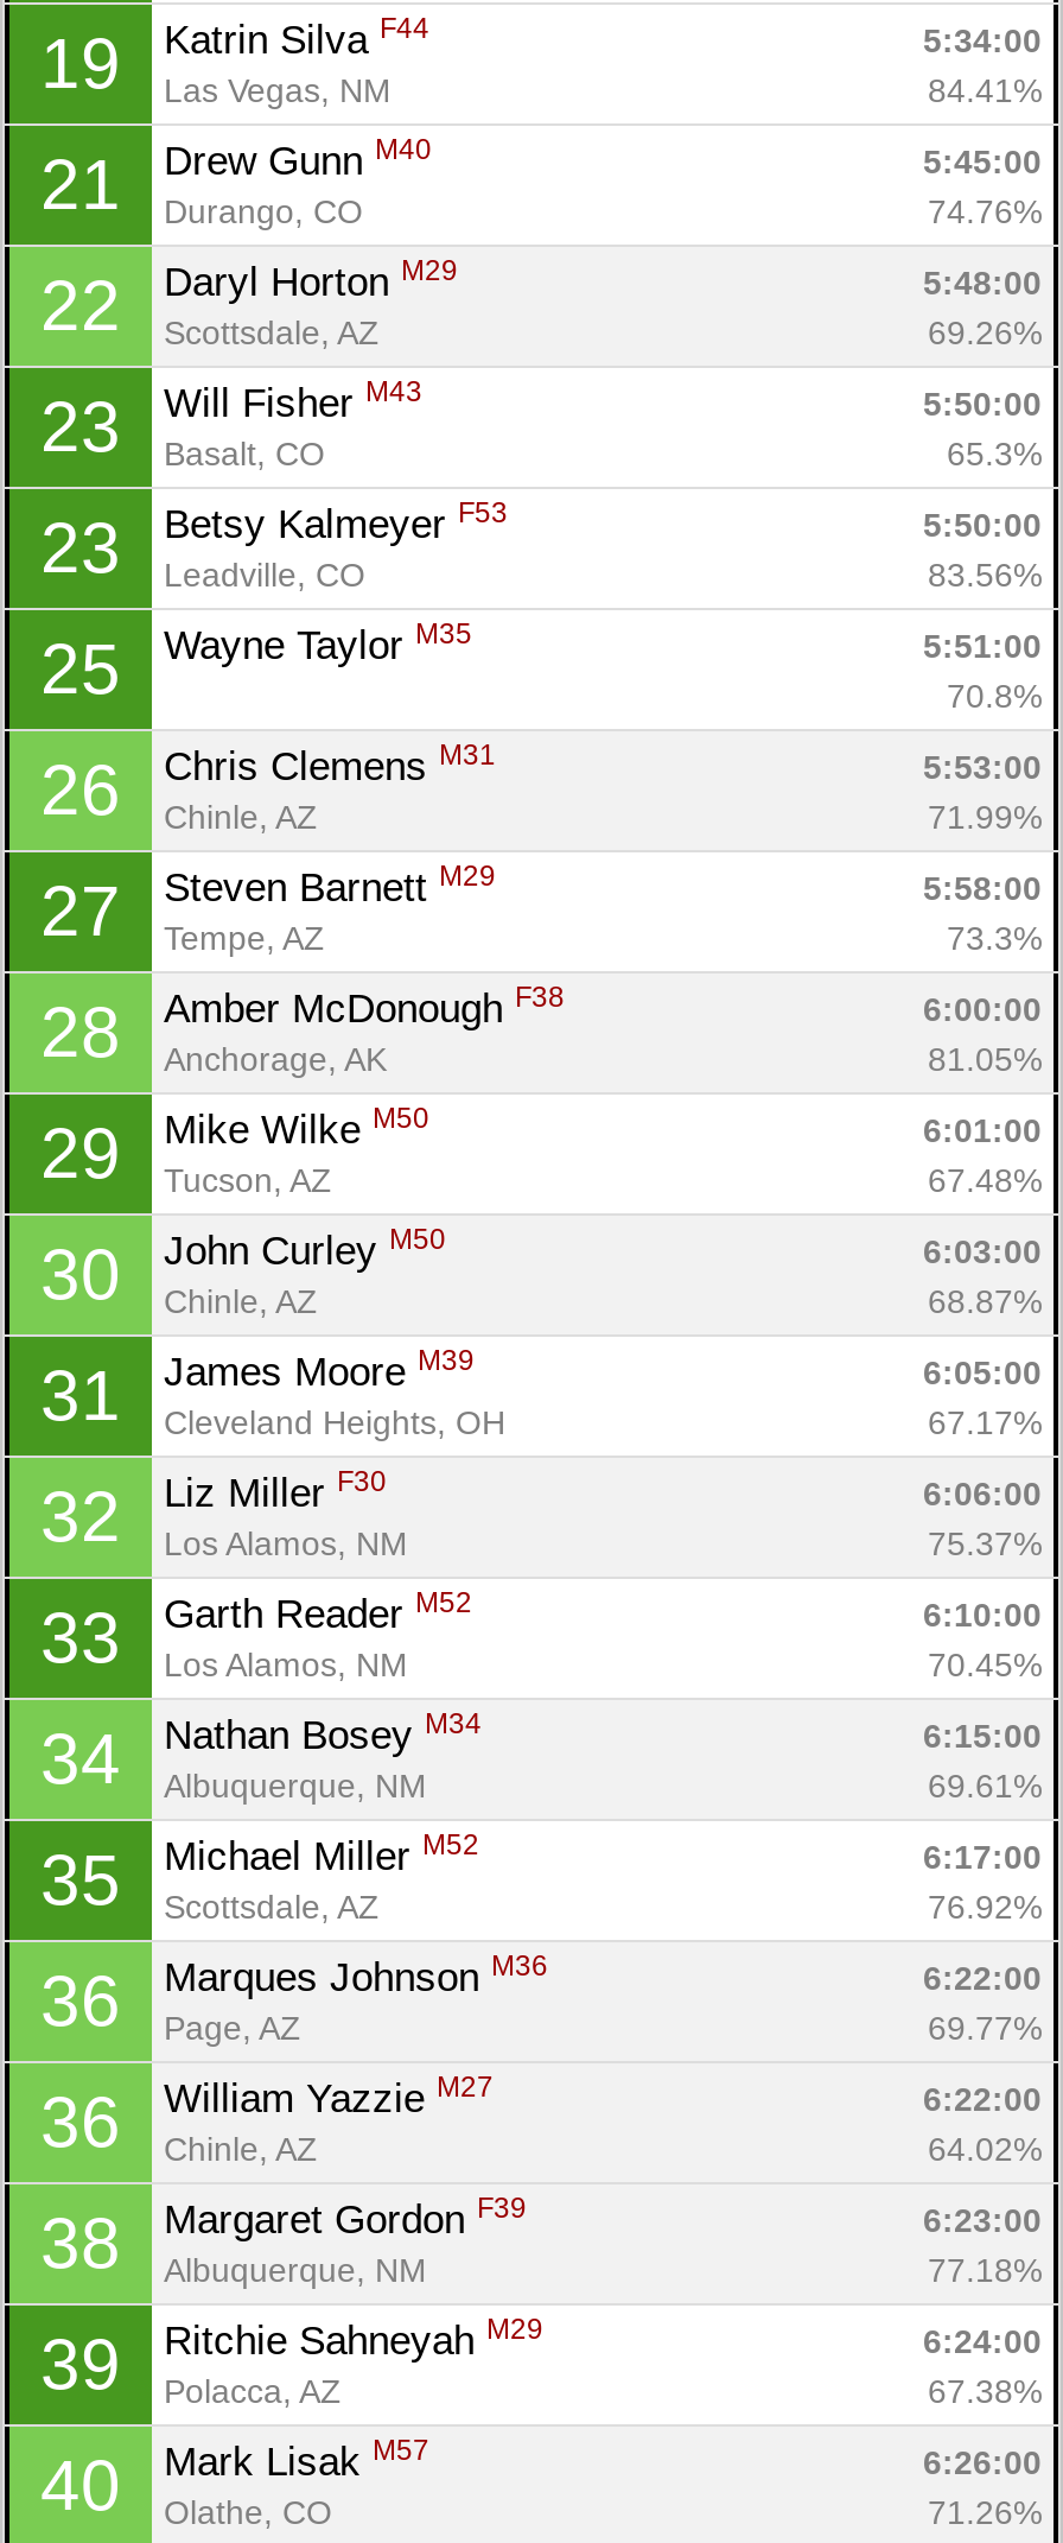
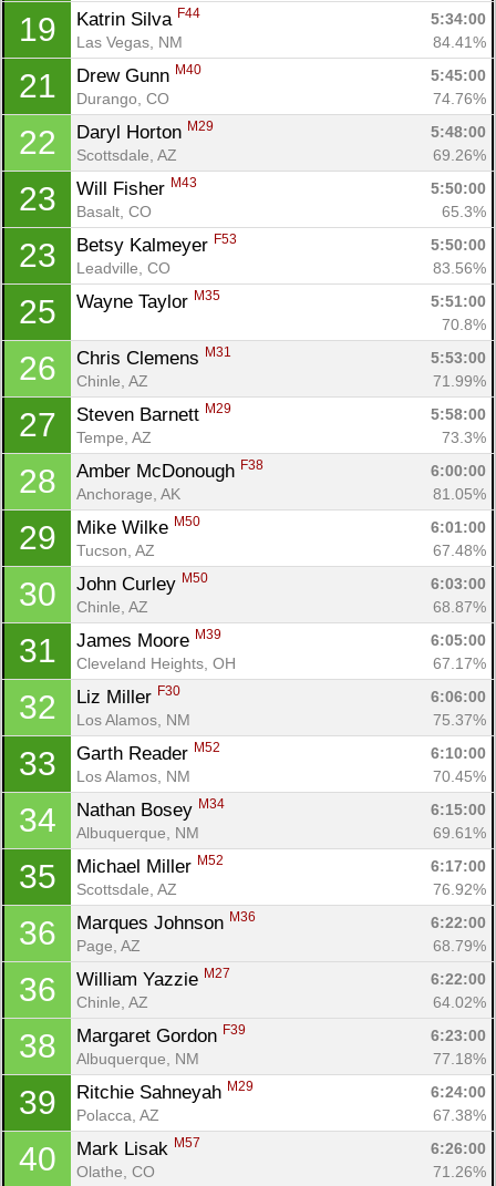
- 69.77%
+ 68.79%
